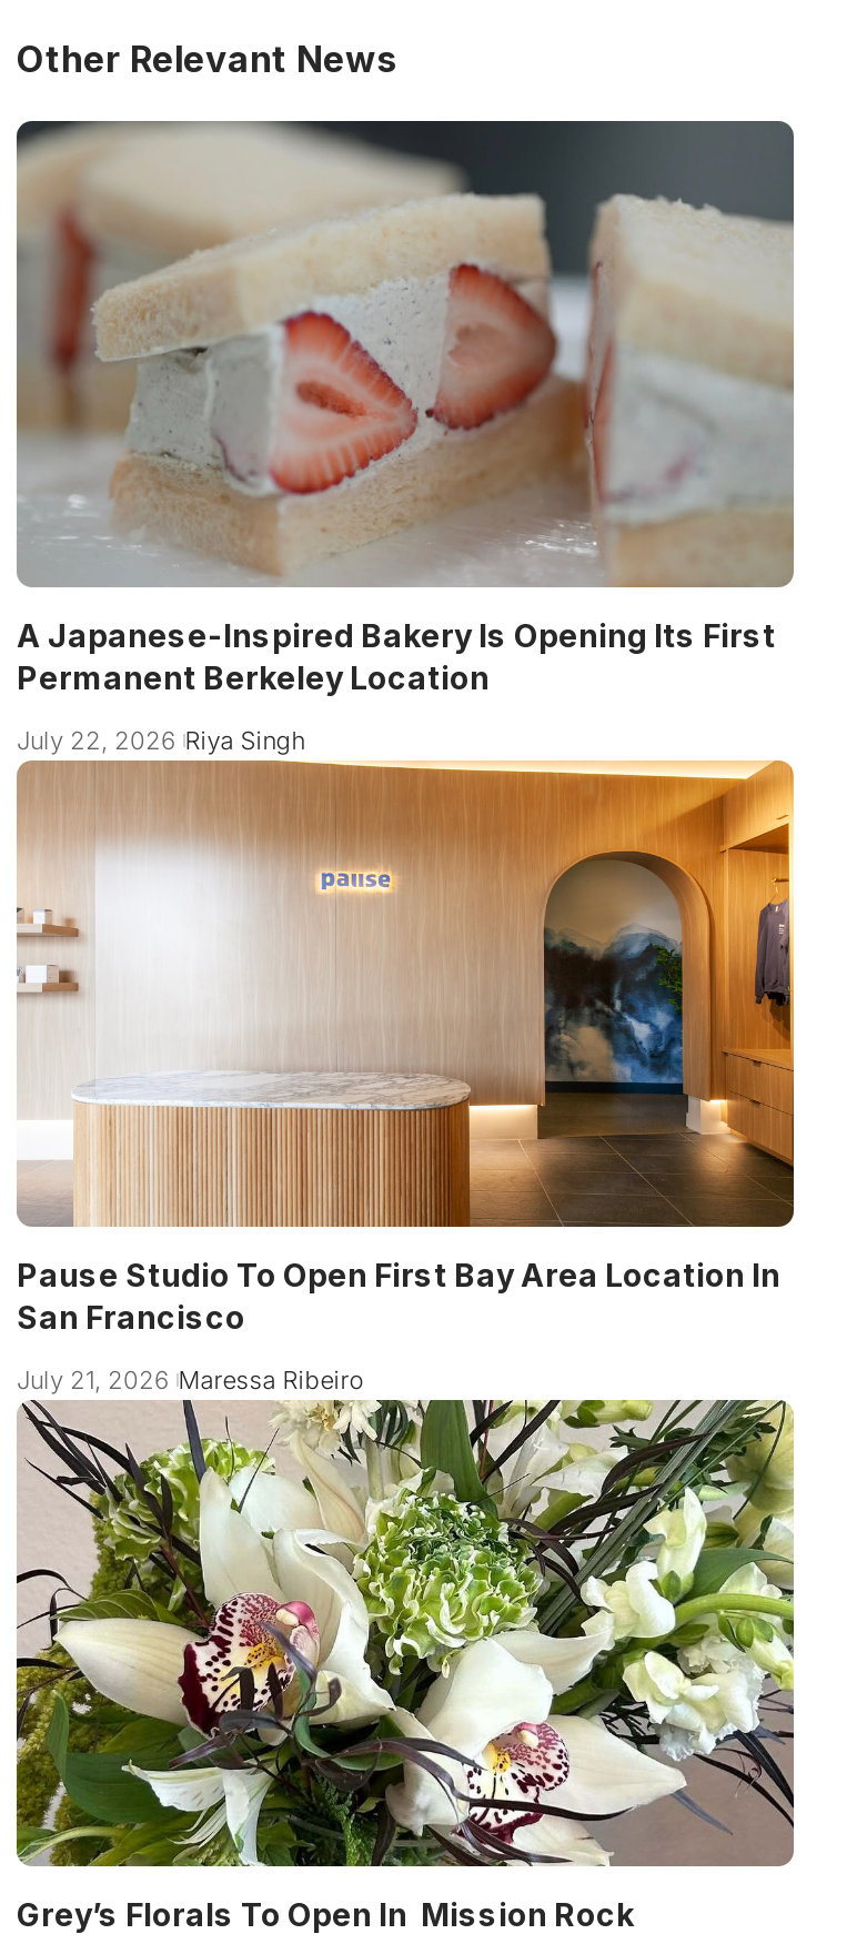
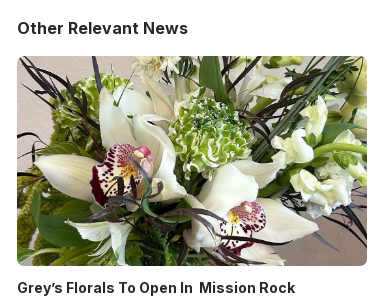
- [image]
- A Japanese-Inspired Bakery Is Opening Its First
- Permanent Berkeley Location
- July 22, 2026 Riya Singh

- [image]
- Pause Studio To Open First Bay Area Location In
- San Francisco
- July 21, 2026 Maressa Ribeiro
